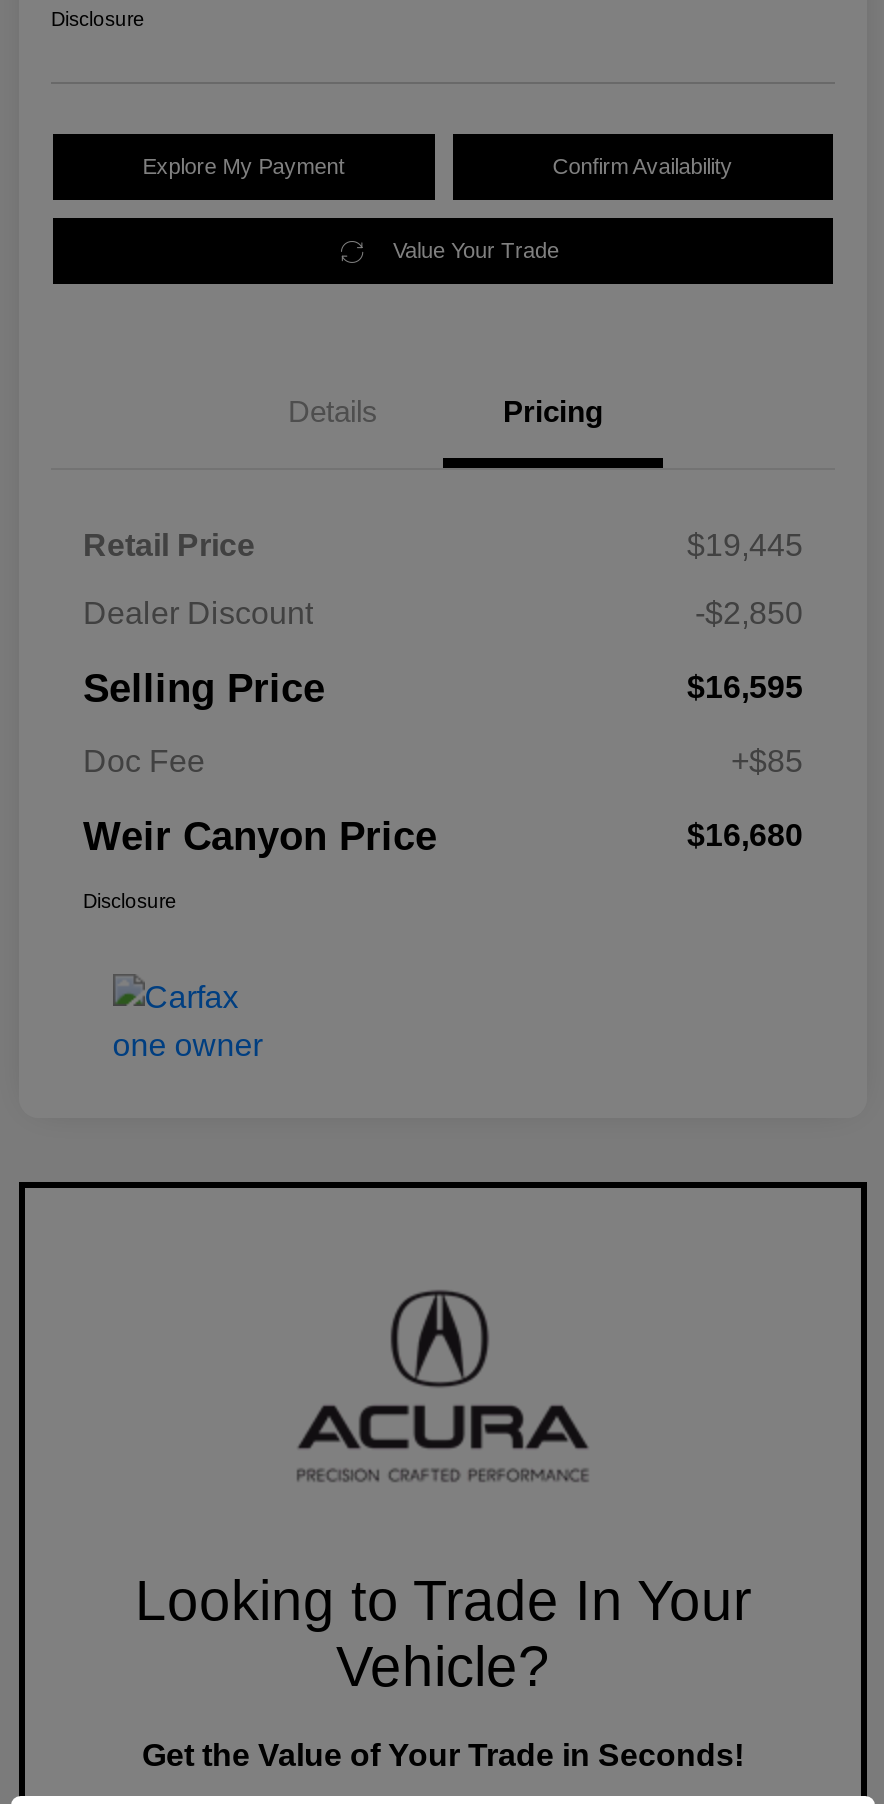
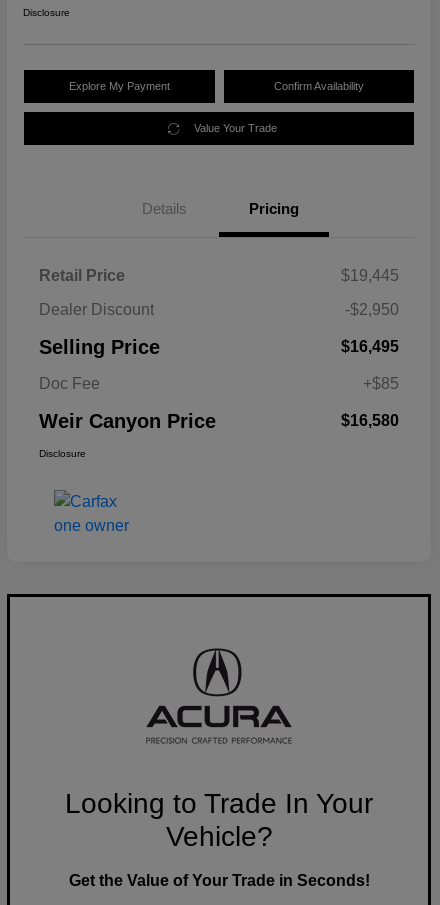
- -$2,850
+ -$2,950

- $16,595
+ $16,495

- $16,680
+ $16,580
